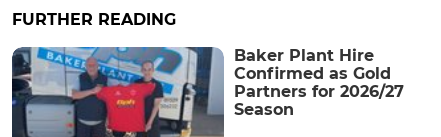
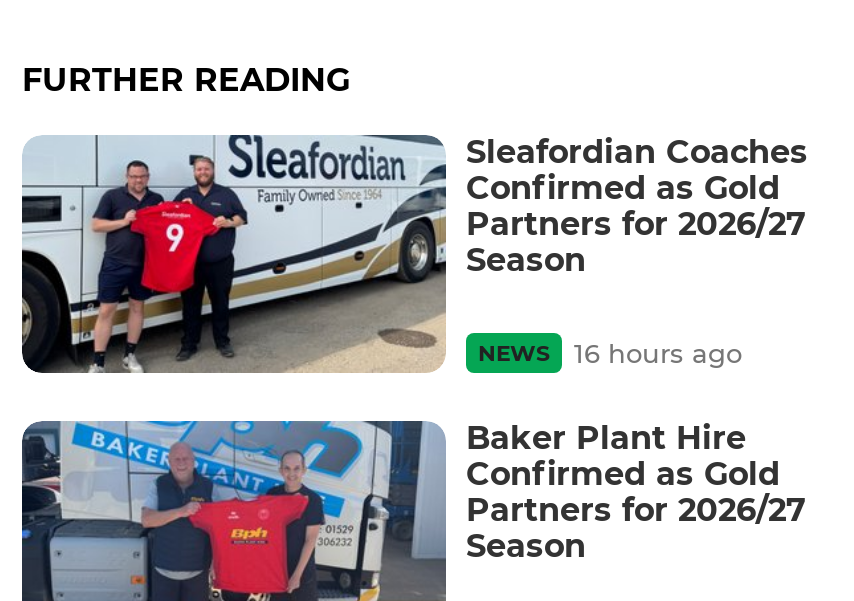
+ [image]
+ Sleafordian Coaches
+ Confirmed as Gold
+ Partners for 2026/27
+ Season
+ NEWS
+ 16 hours ago
